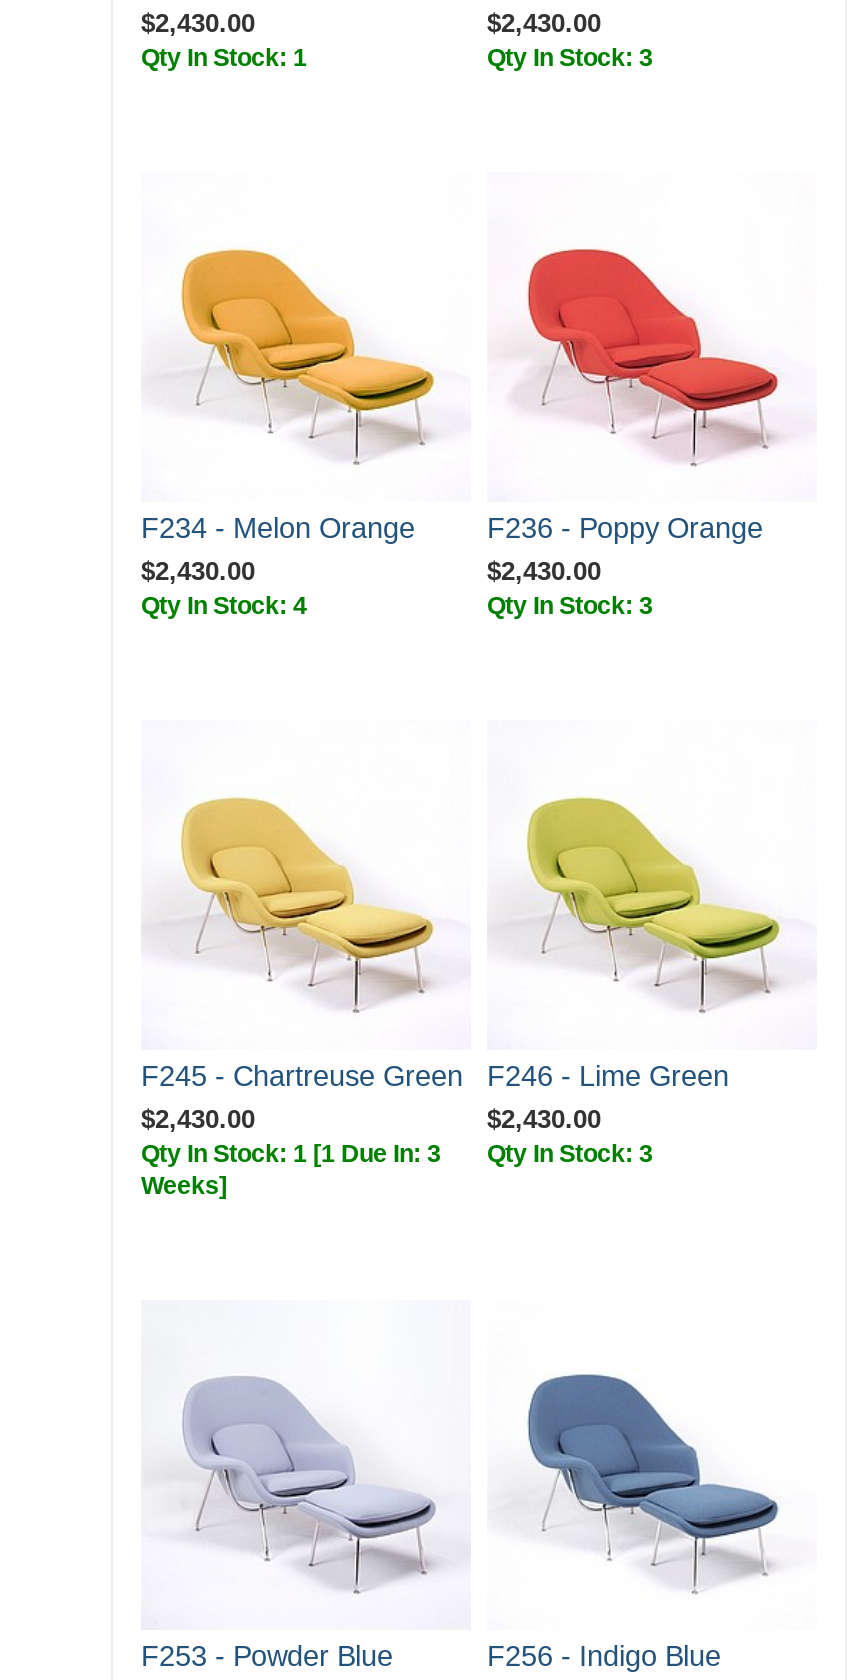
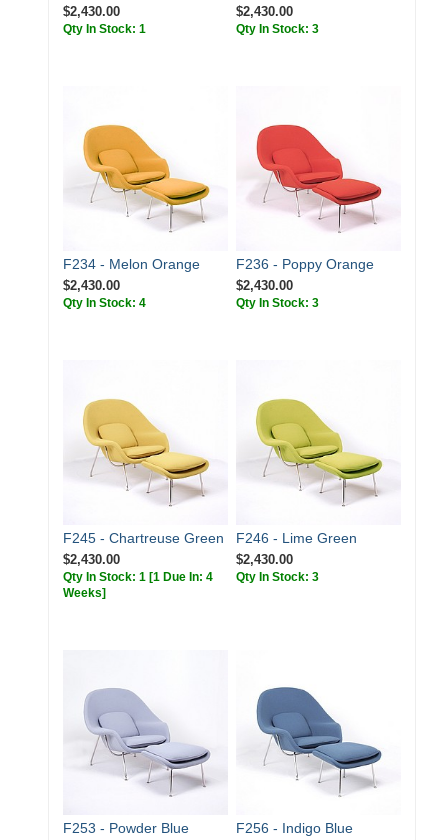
- Qty In Stock: 1 [1 Due In: 3
+ Qty In Stock: 1 [1 Due In: 4
